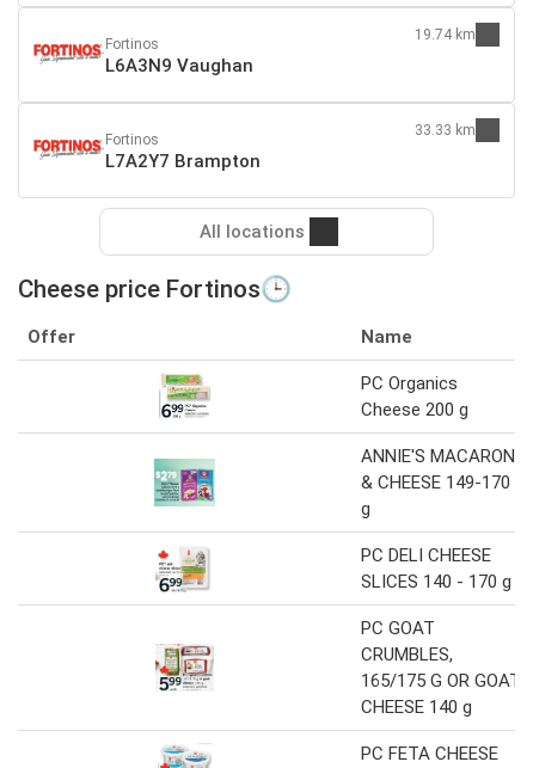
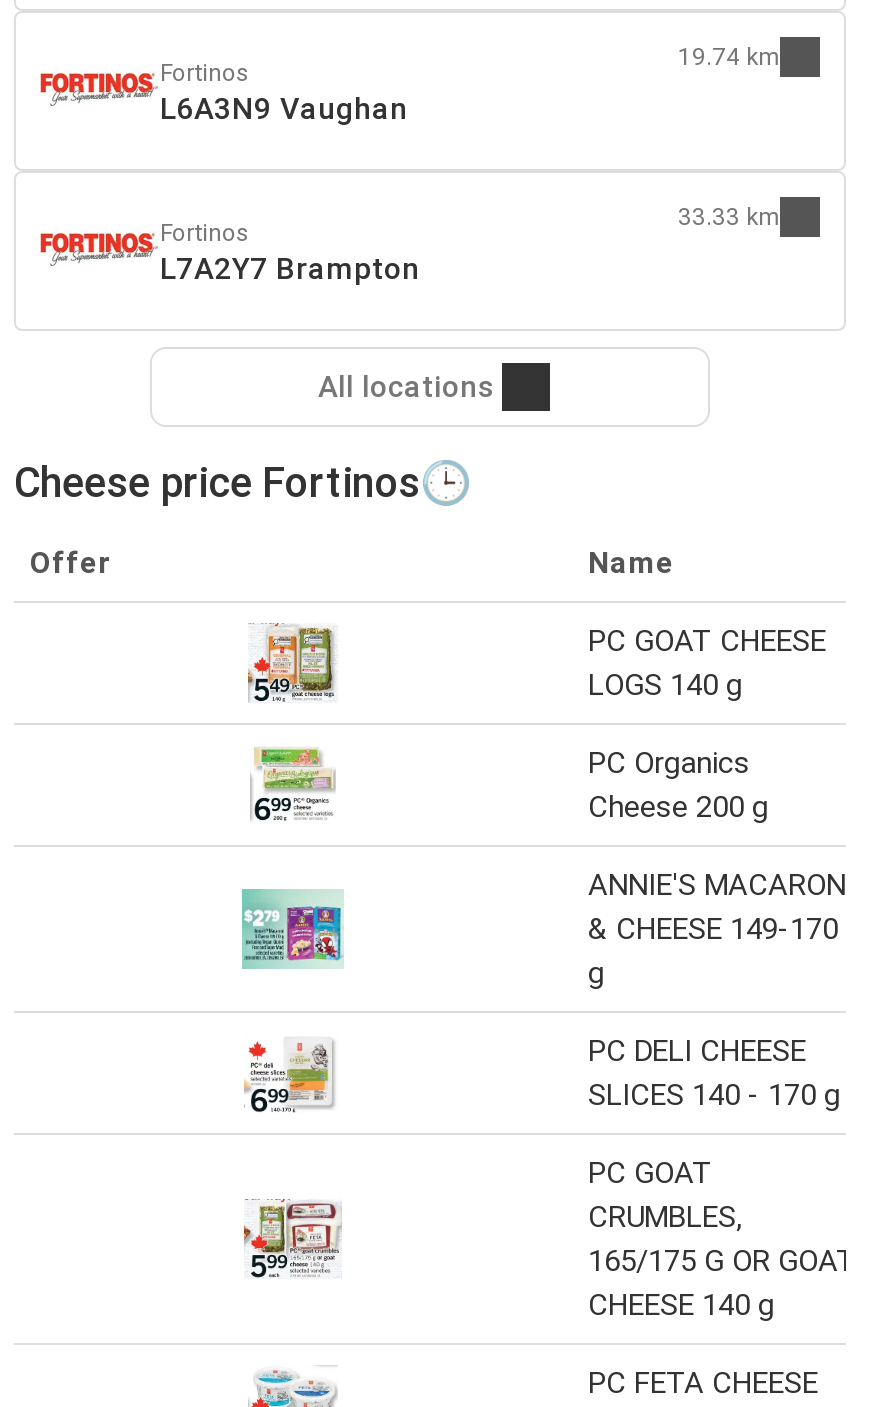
+ [image]

+ PC GOAT CHEESE
+ LOGS 140 g
